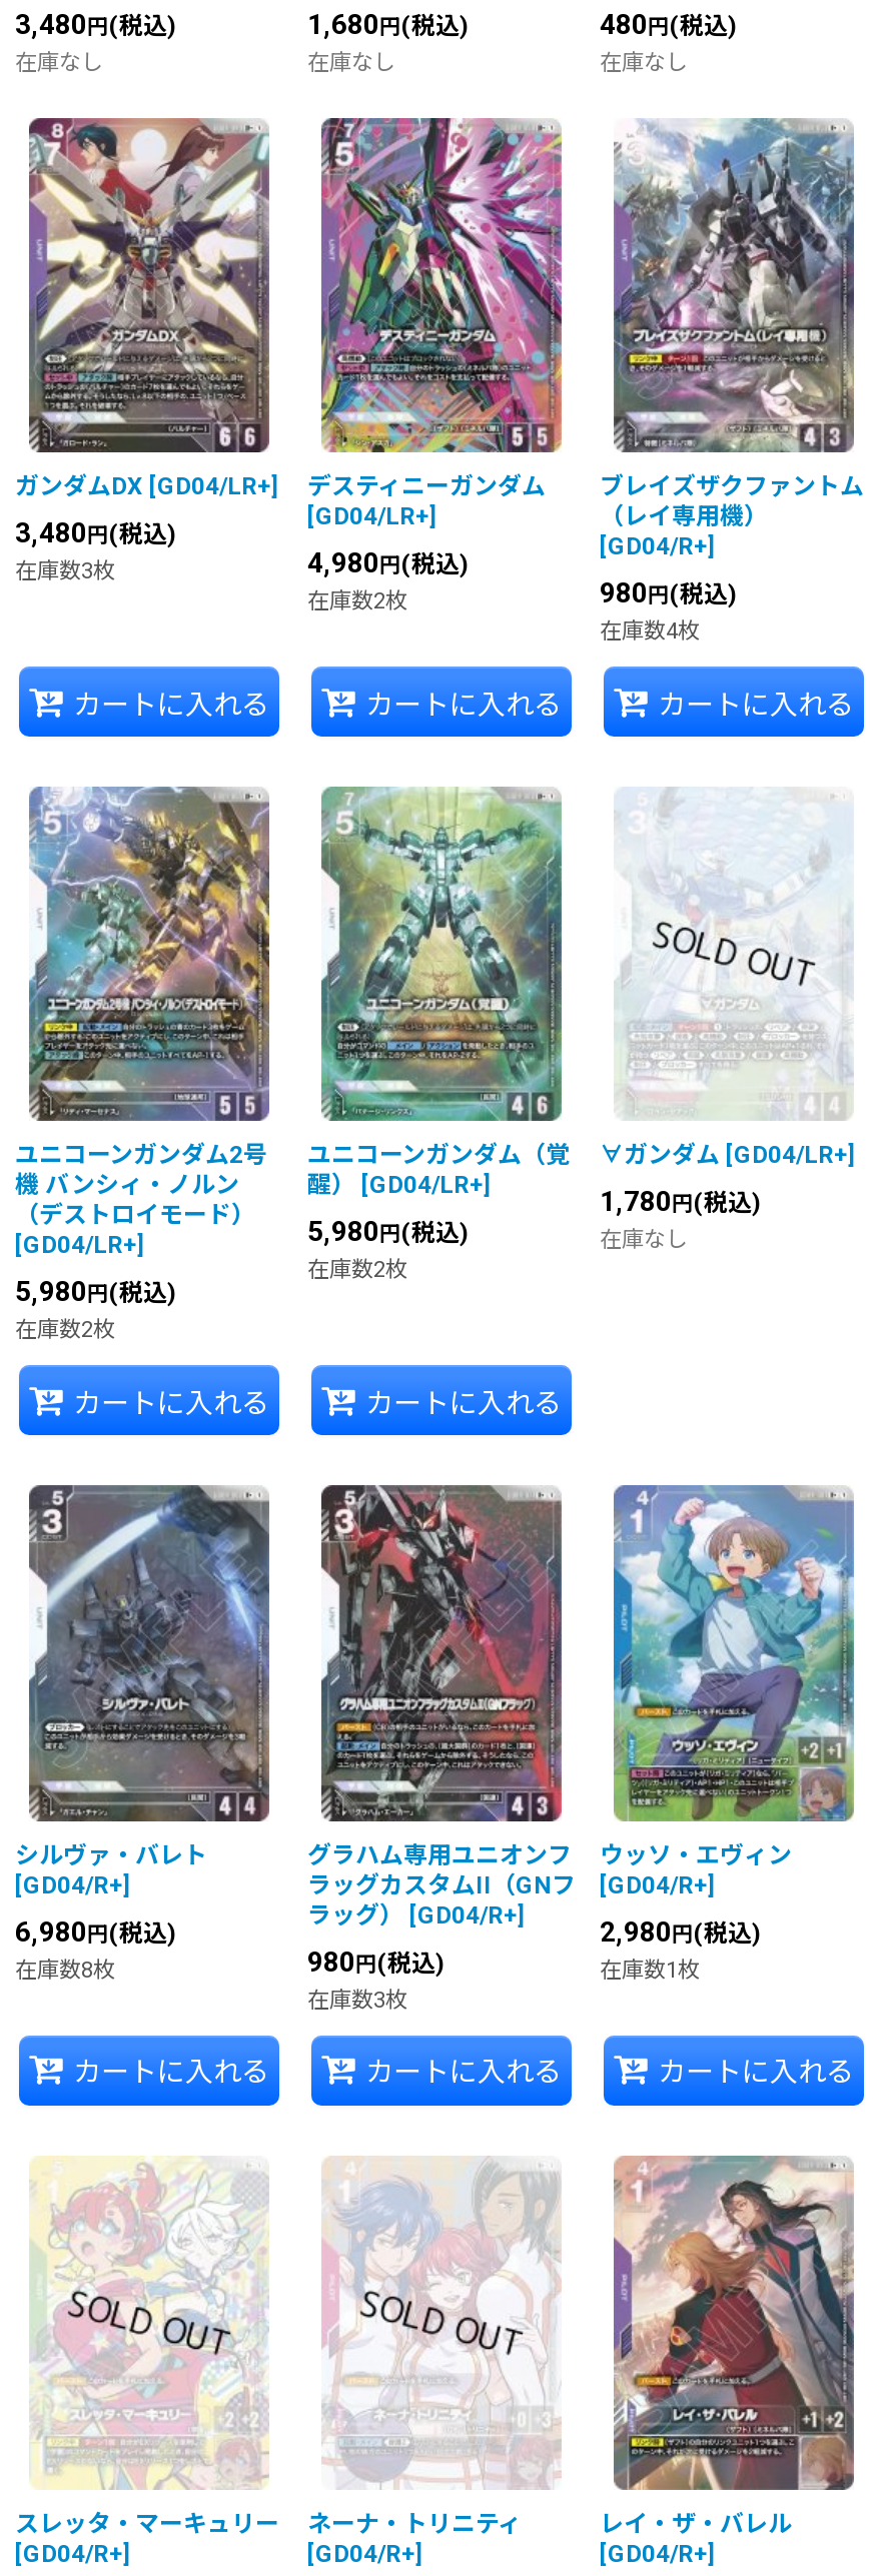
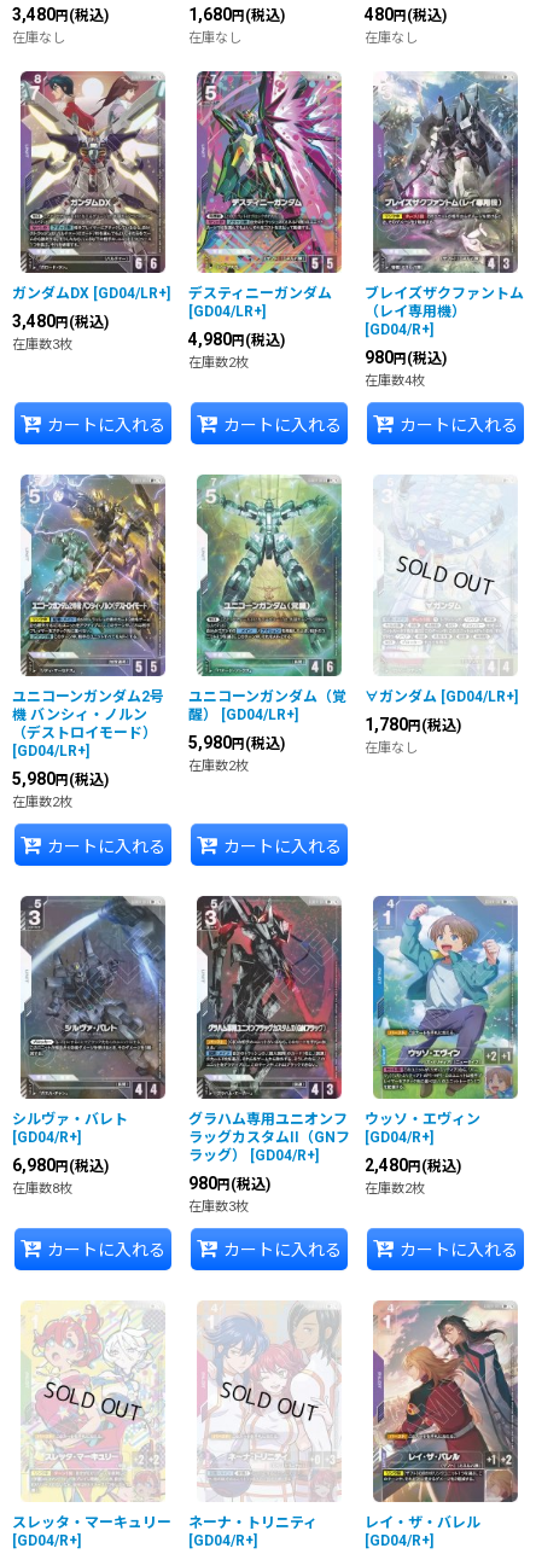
- 2,980円(税込)
+ 2,480円(税込)

- 在庫数1枚
+ 在庫数2枚
